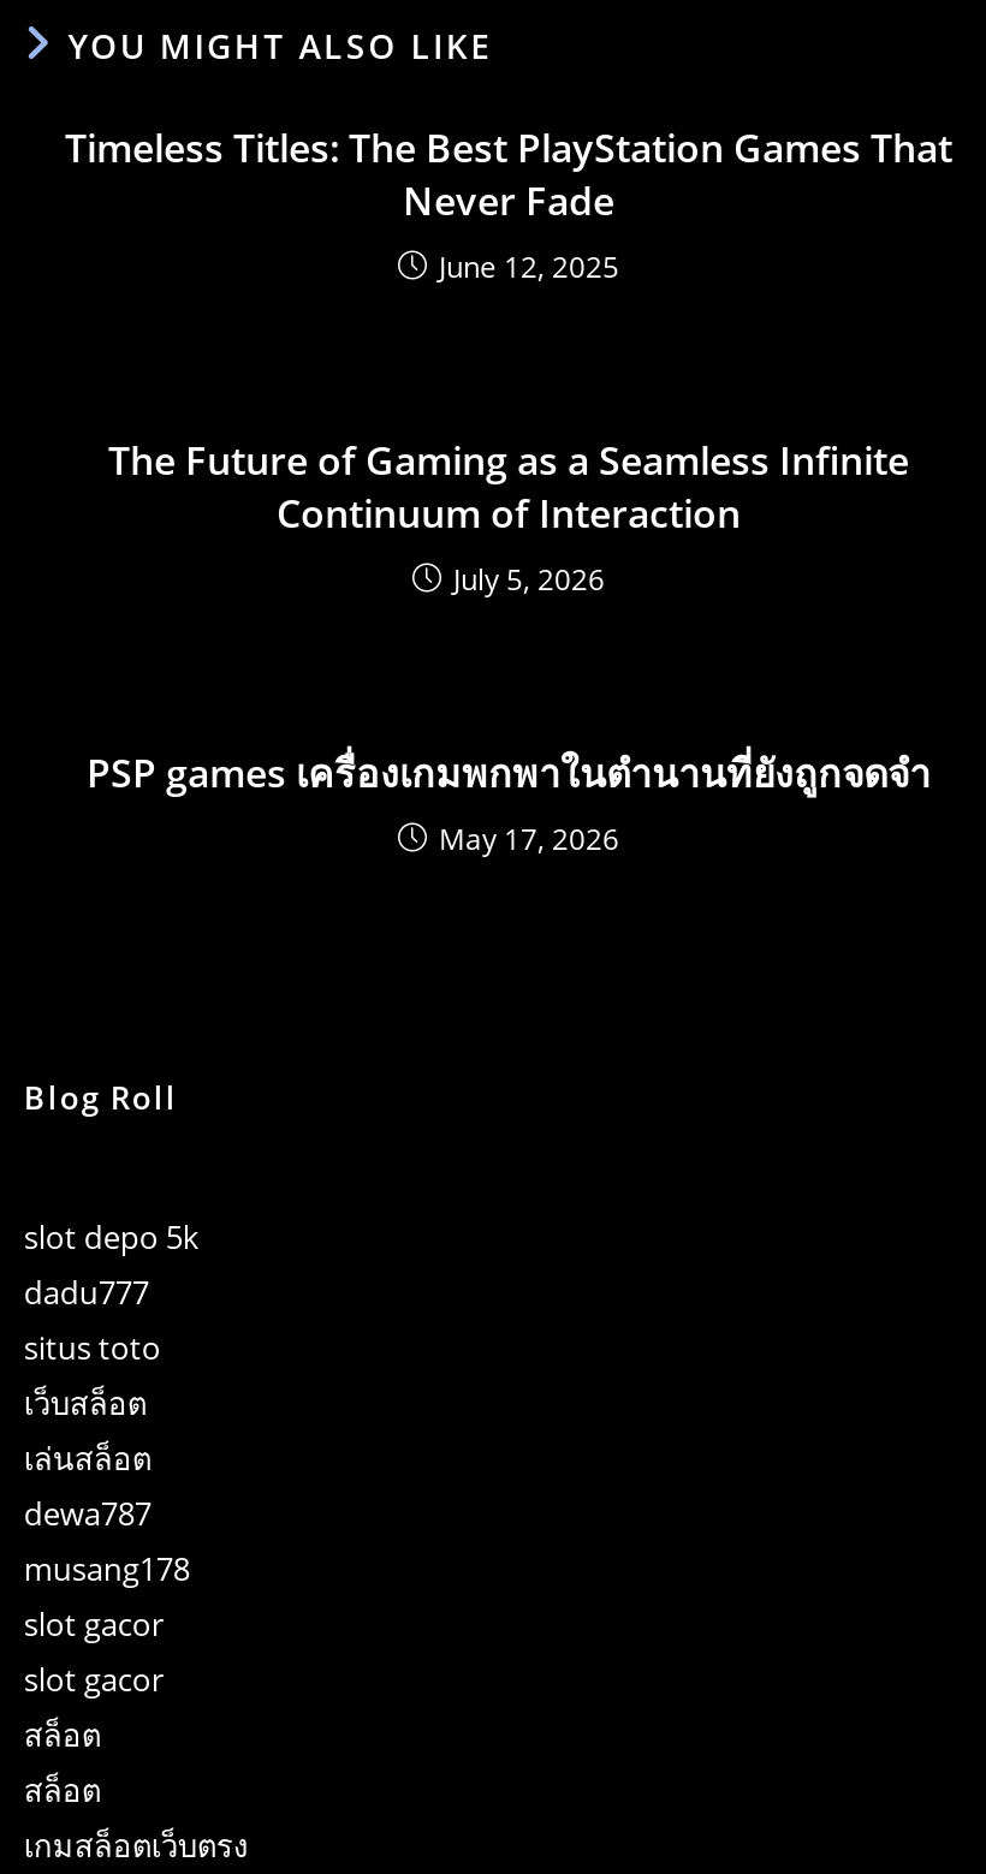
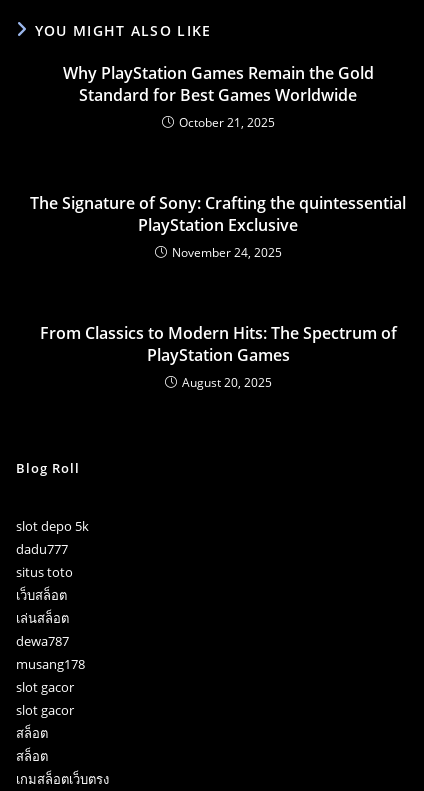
- Timeless Titles: The Best PlayStation Games That
- Never Fade
- June 12, 2025
+ Why PlayStation Games Remain the Gold
+ Standard for Best Games Worldwide
+ October 21, 2025

- The Future of Gaming as a Seamless Infinite
- Continuum of Interaction
- July 5, 2026
+ The Signature of Sony: Crafting the quintessential
+ PlayStation Exclusive
+ November 24, 2025

- PSP games เครื่องเกมพกพาในตำนานที่ยังถูกจดจำ
- May 17, 2026
+ From Classics to Modern Hits: The Spectrum of
+ PlayStation Games
+ August 20, 2025
